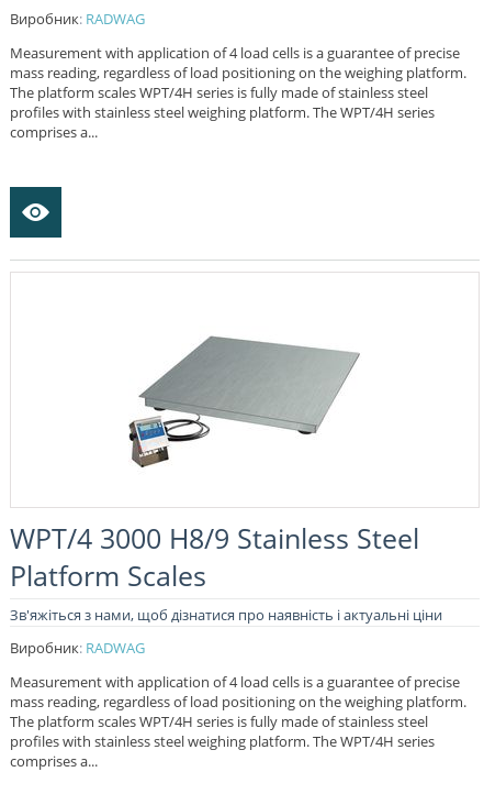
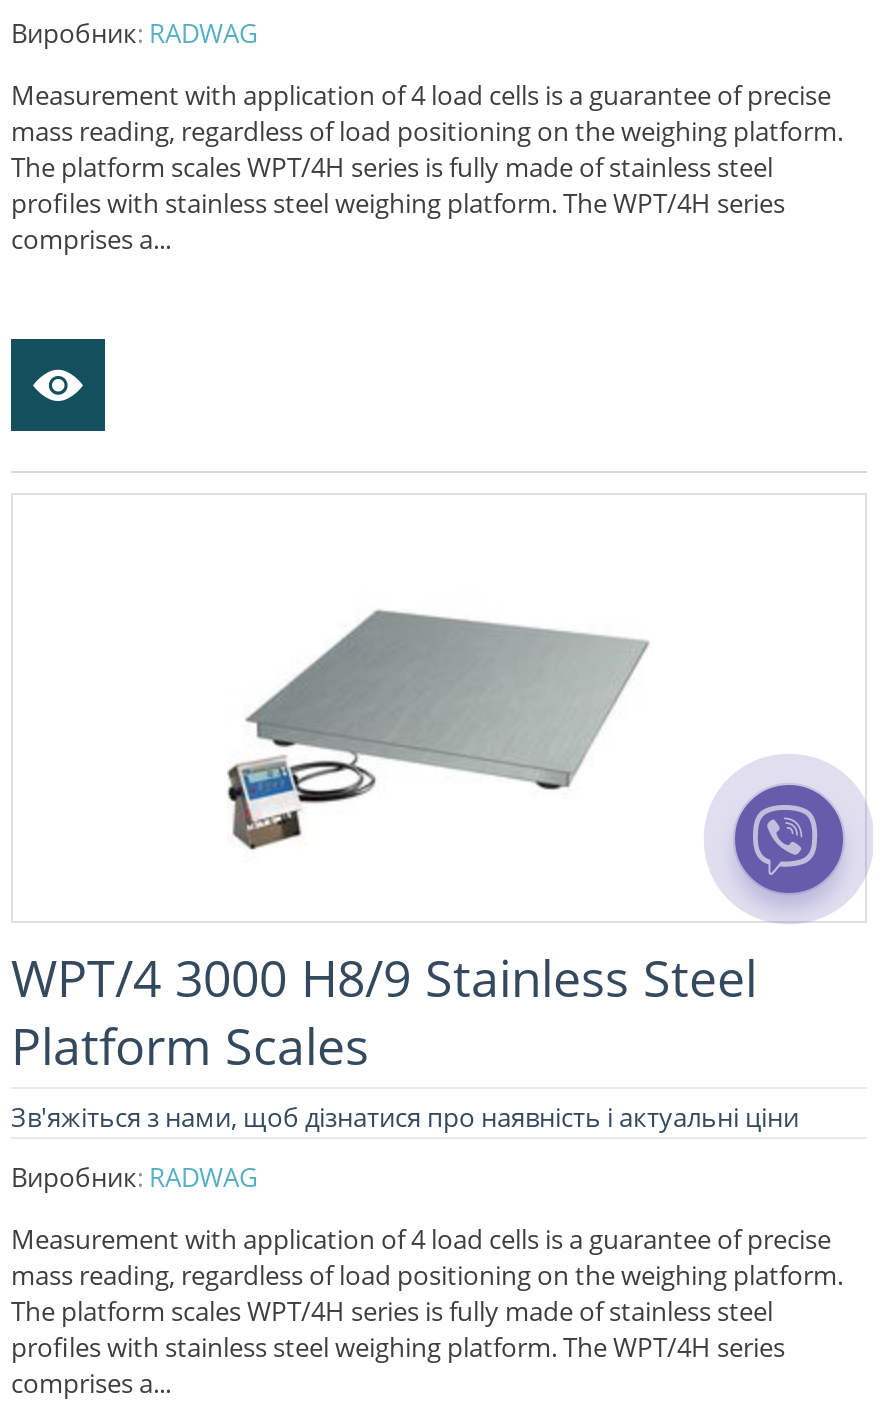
+ [image]
